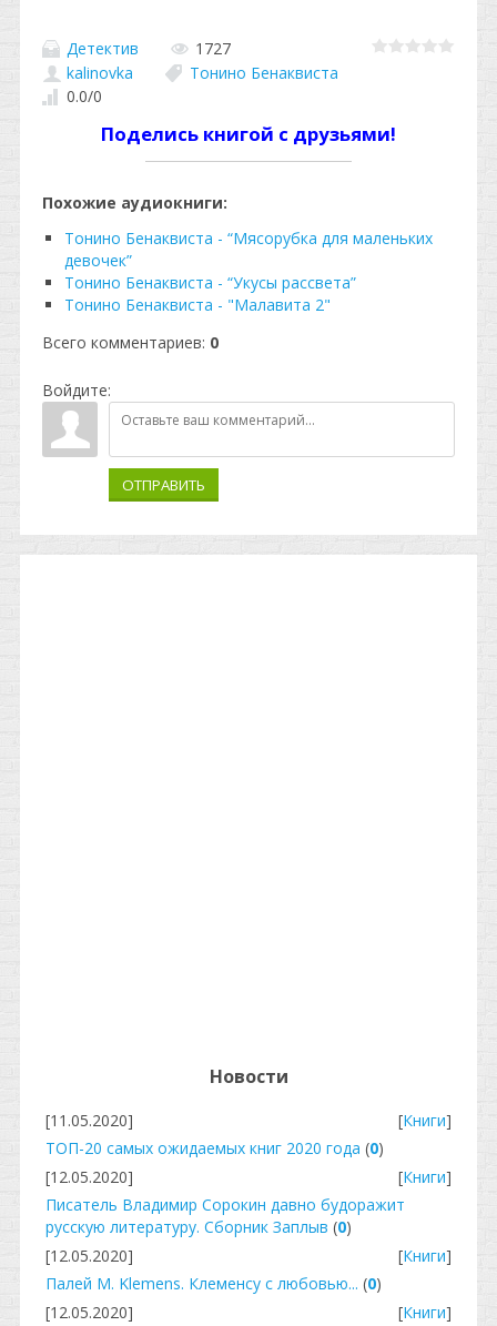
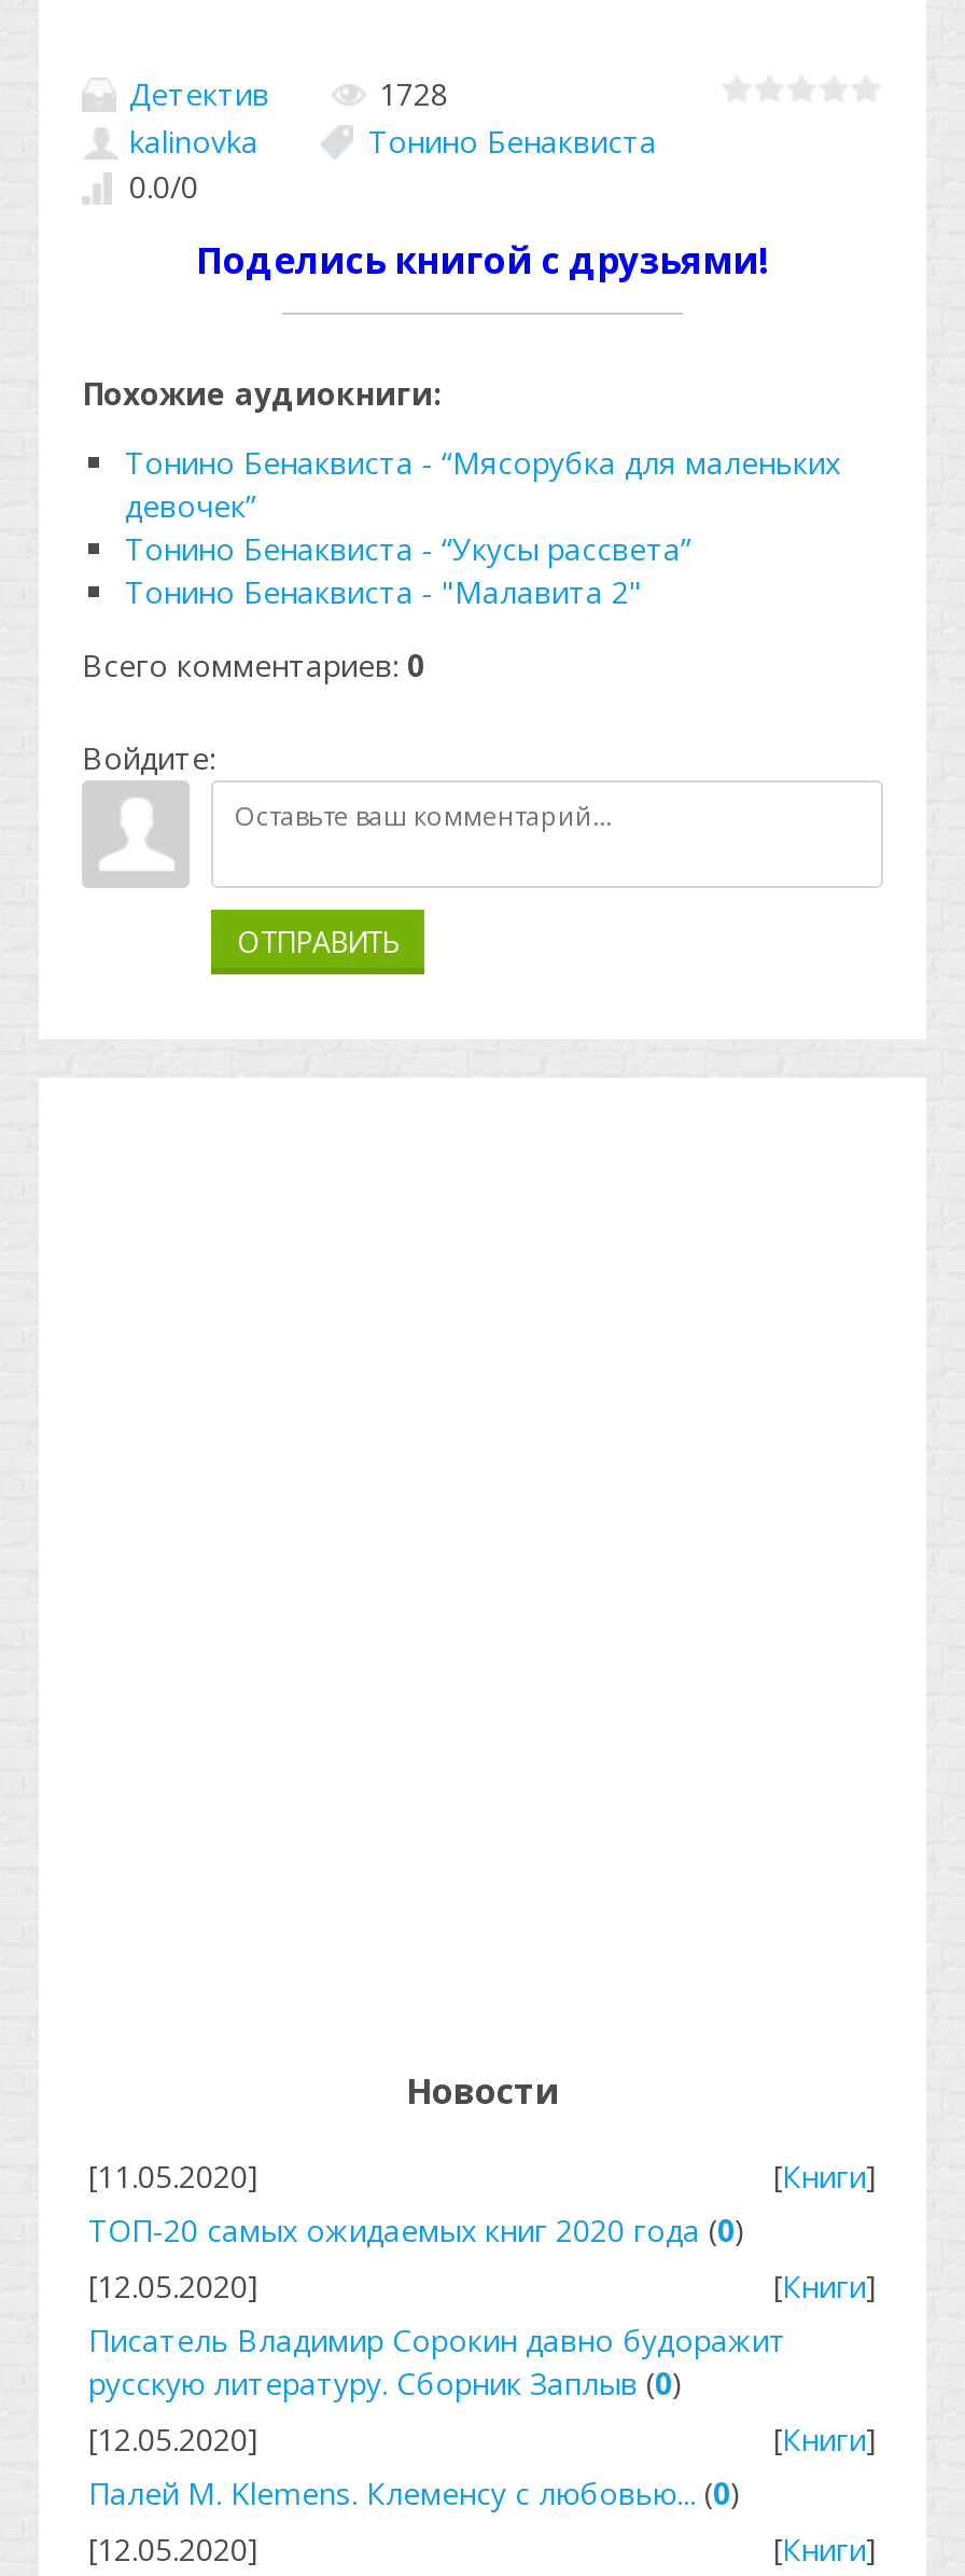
- 1727
+ 1728
